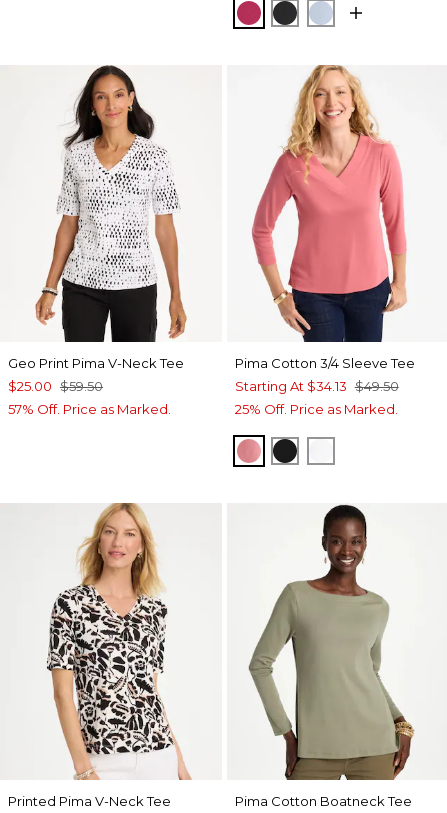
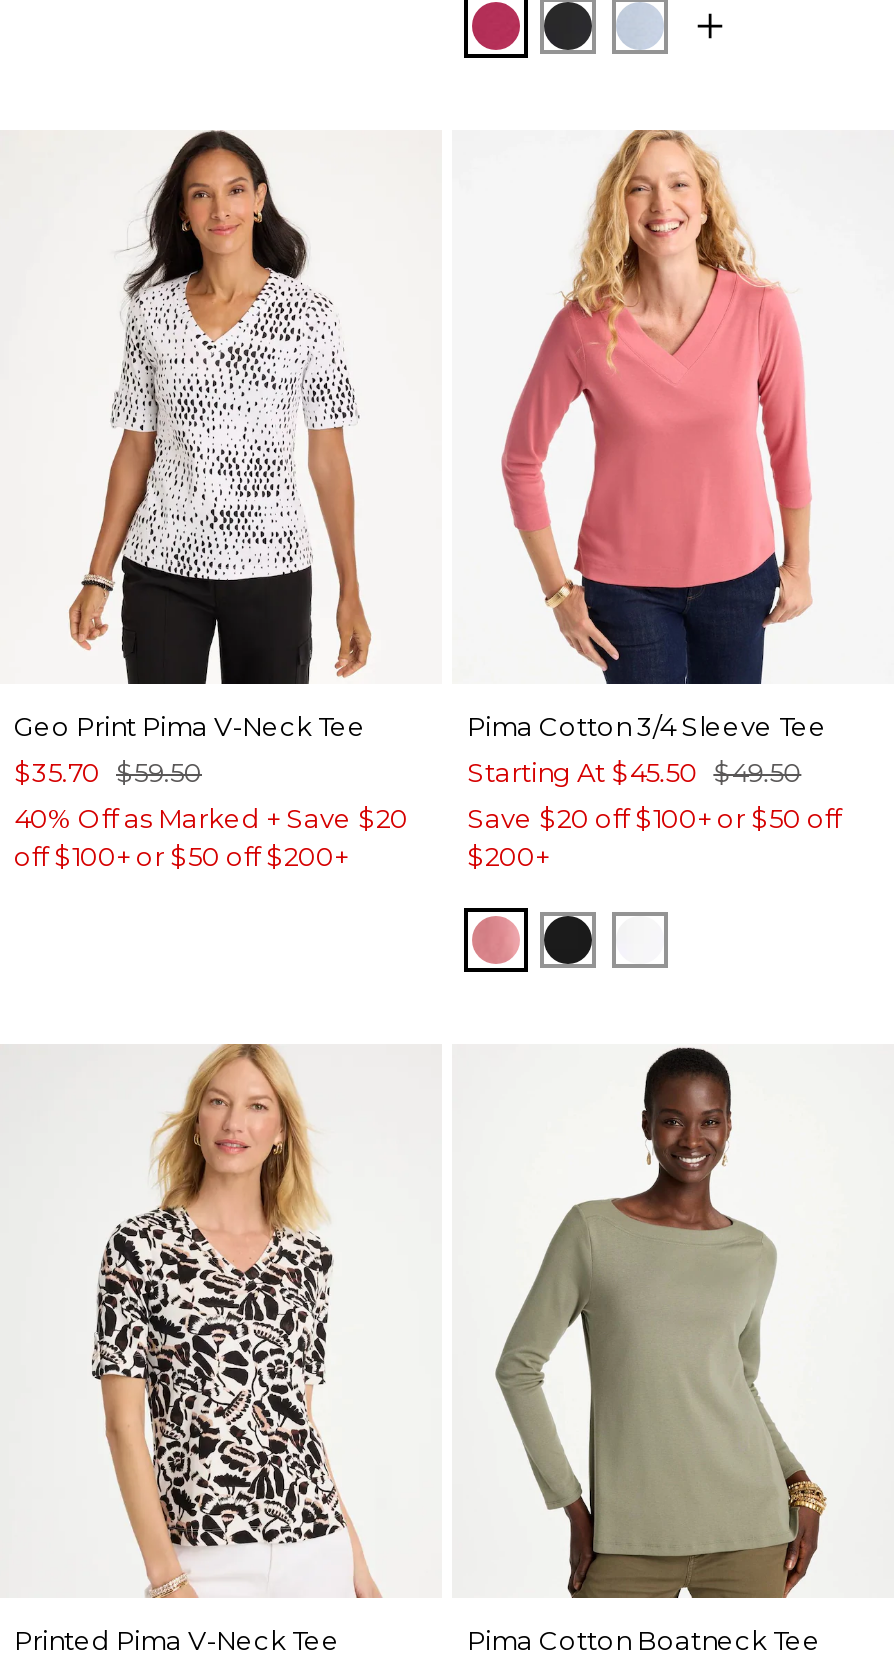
- $25.00 $59.50
- 57% Off. Price as Marked.
+ $35.70 $59.50
+ 40% Off as Marked + Save $20
+ off $100+ or $50 off $200+

- Starting At $34.13 $49.50
- 25% Off. Price as Marked.
+ Starting At $45.50 $49.50
+ Save $20 off $100+ or $50 off
+ $200+
